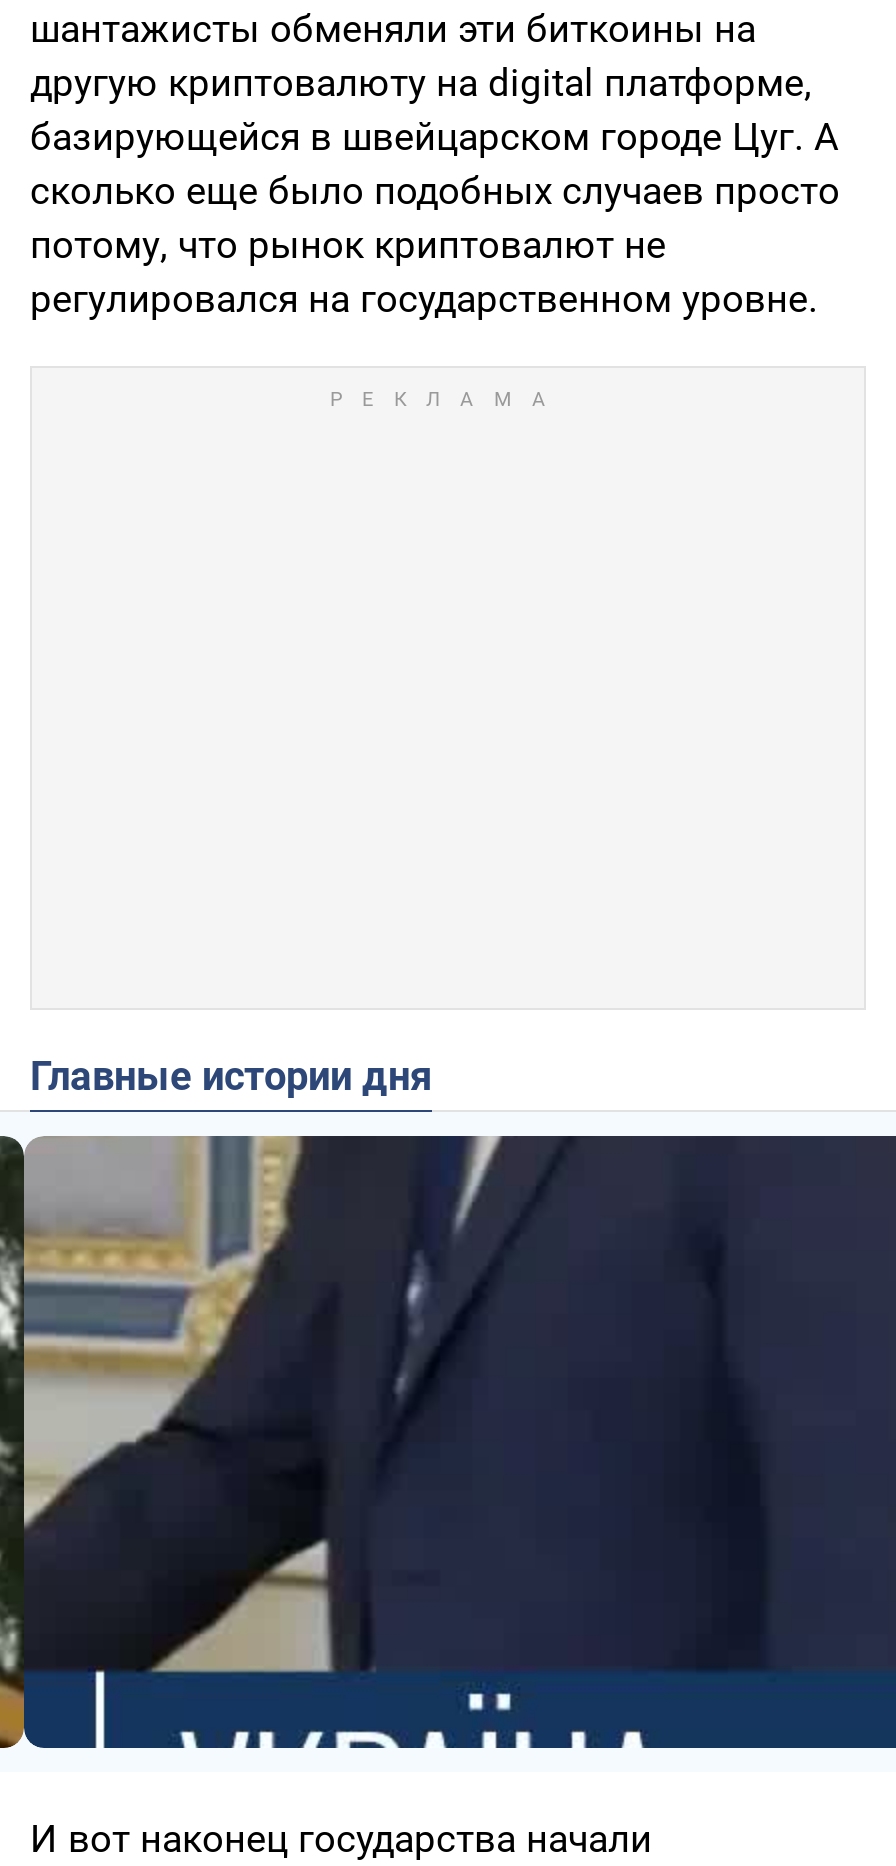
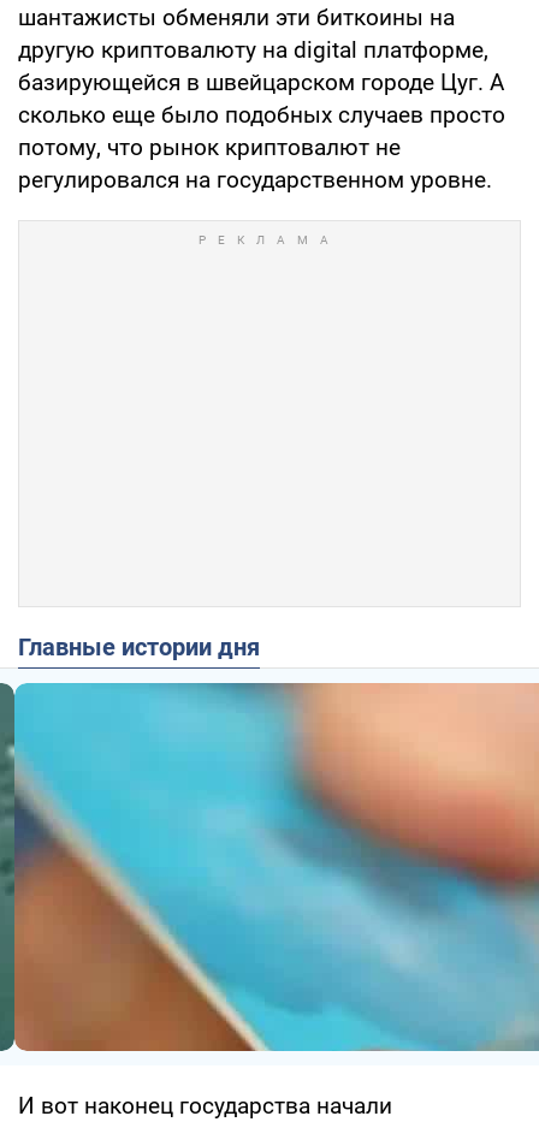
- [image]
+ [image]
